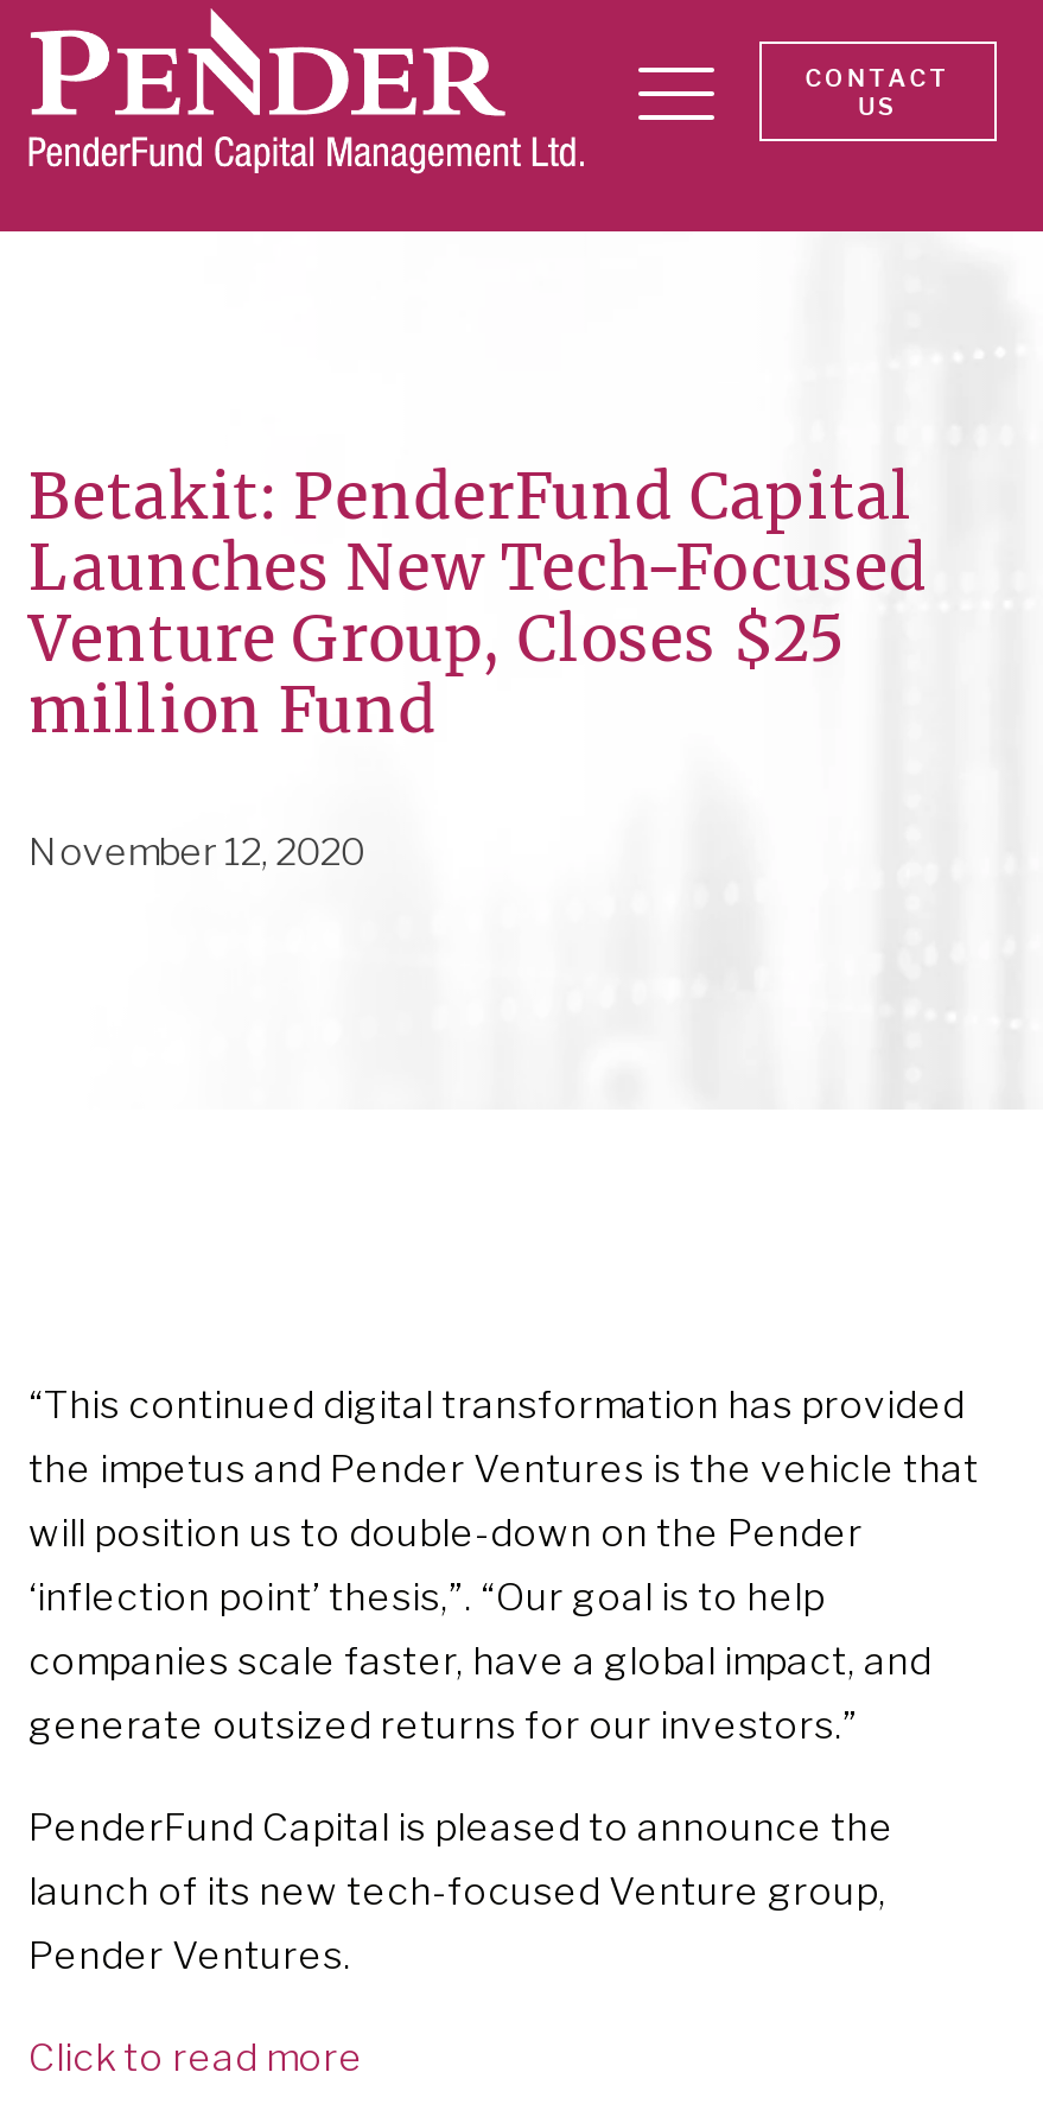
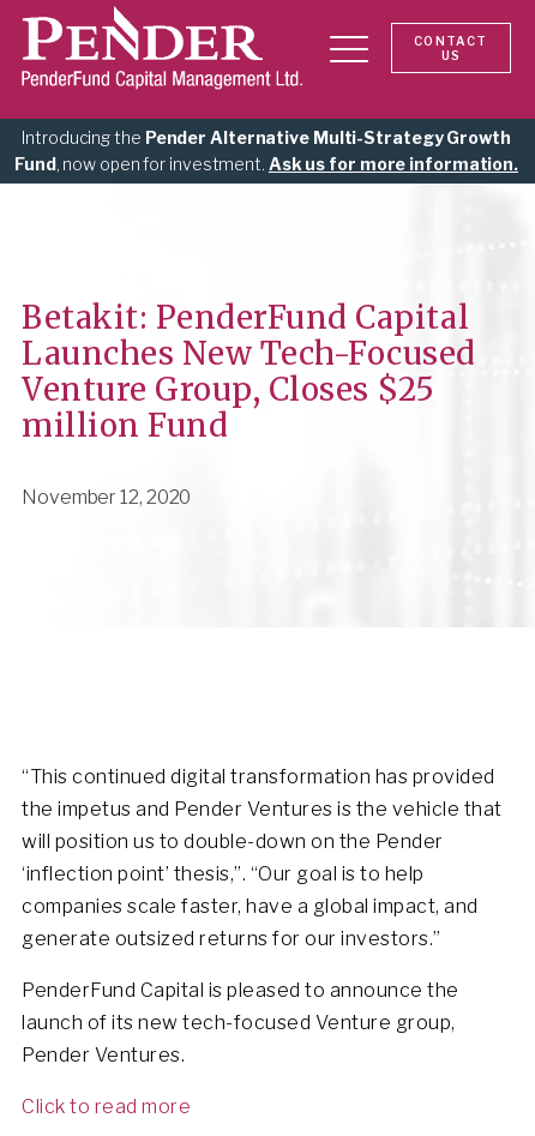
+ Introducing the Pender Alternative Multi-Strategy Growth
+ Fund, now open for investment. Ask us for more information.
